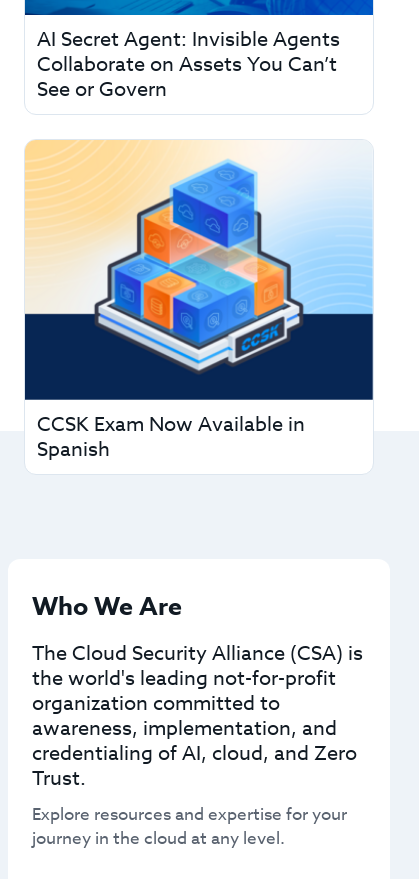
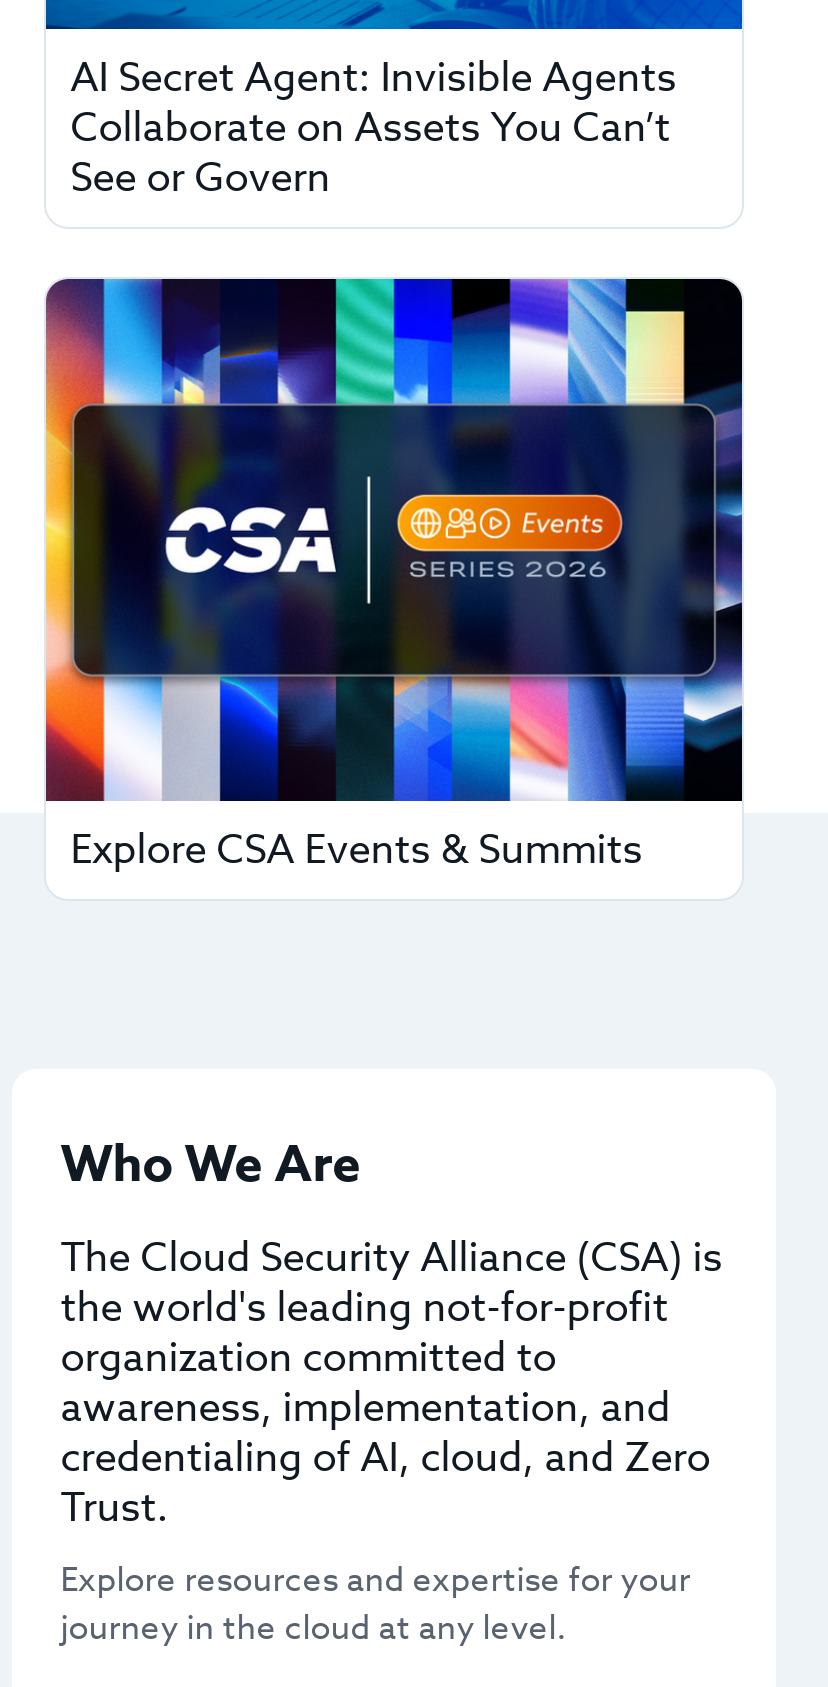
- [image]
- CCSK Exam Now Available in
- Spanish
+ [image]
+ Explore CSA Events & Summits
